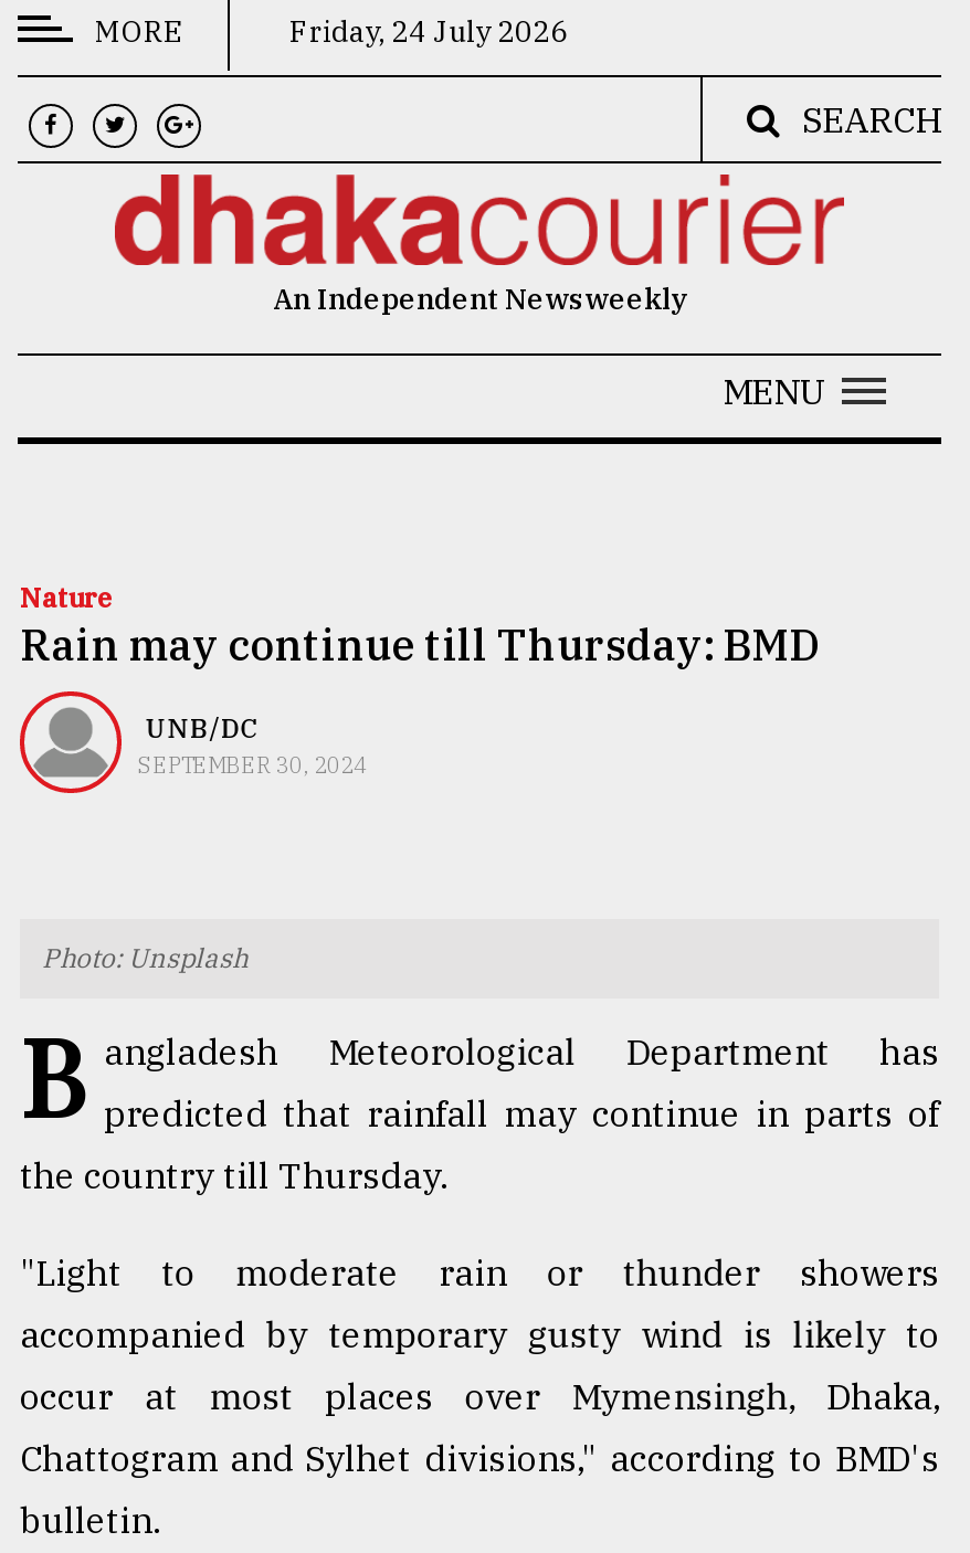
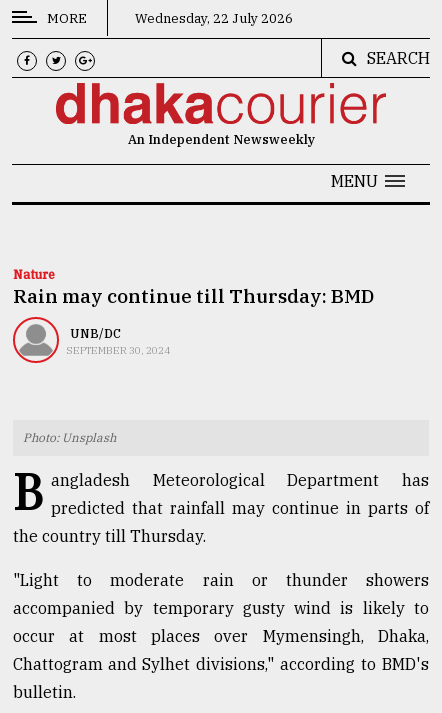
- Friday, 24 July 2026
+ Wednesday, 22 July 2026
